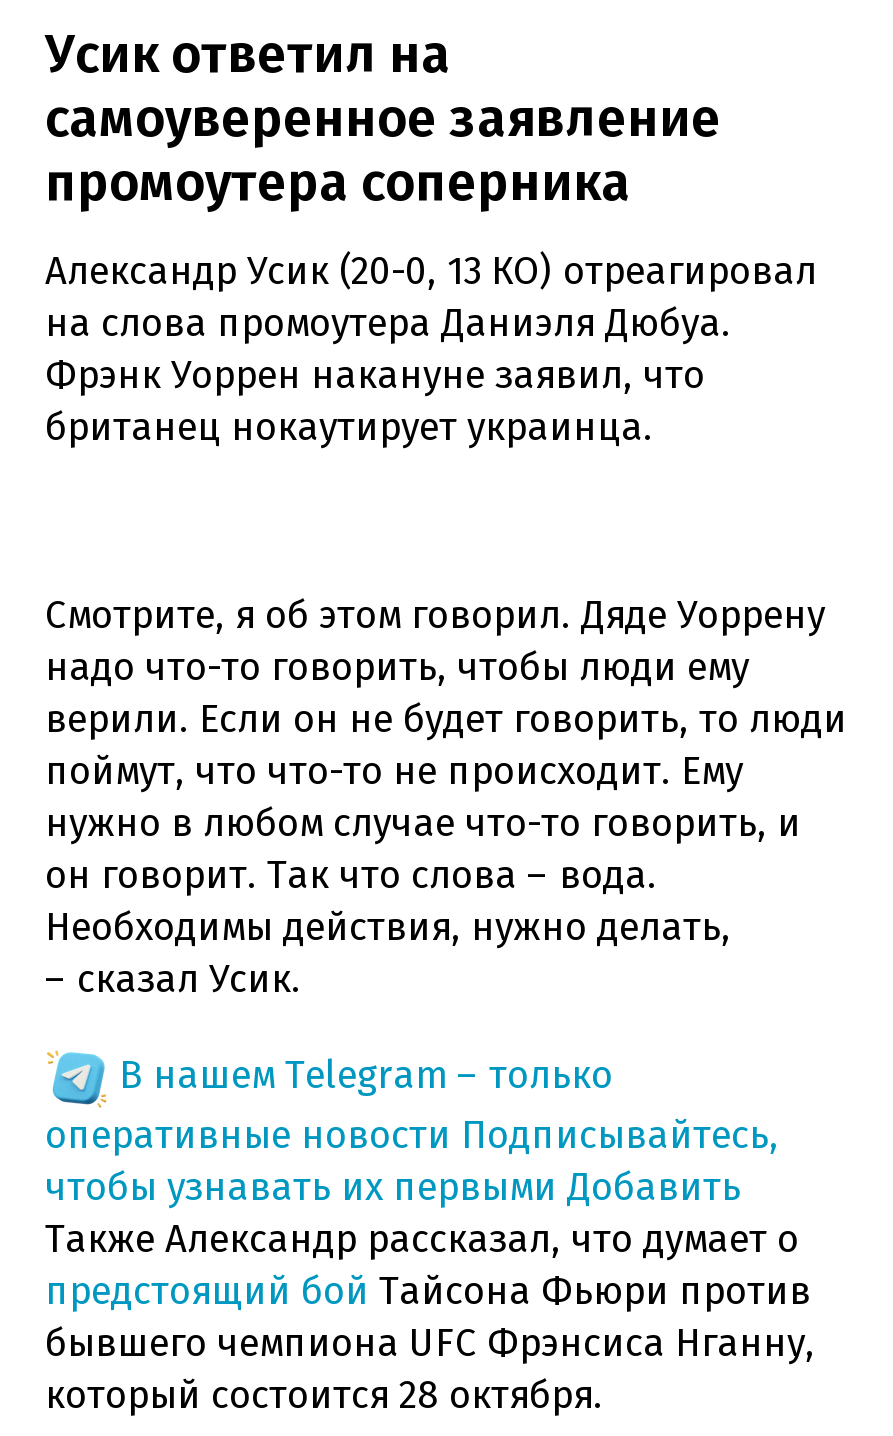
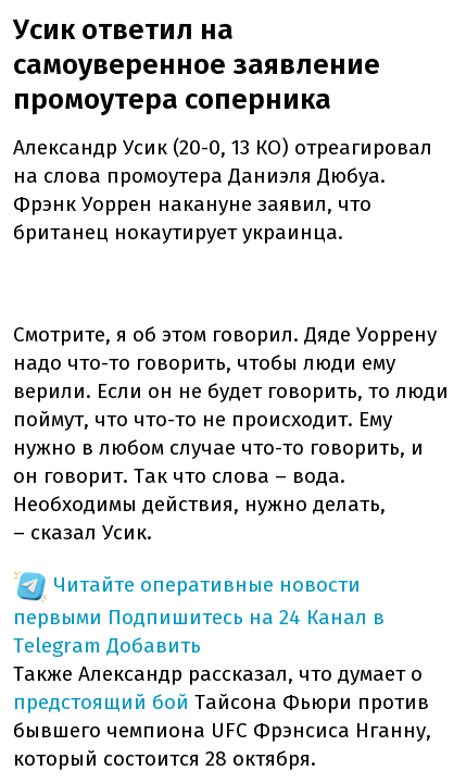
- В нашем Telegram – только
- оперативные новости Подписывайтесь,
- чтобы узнавать их первыми Добавить
+ Читайте оперативные новости
+ первыми Подпишитесь на 24 Канал в
+ Telegram Добавить
